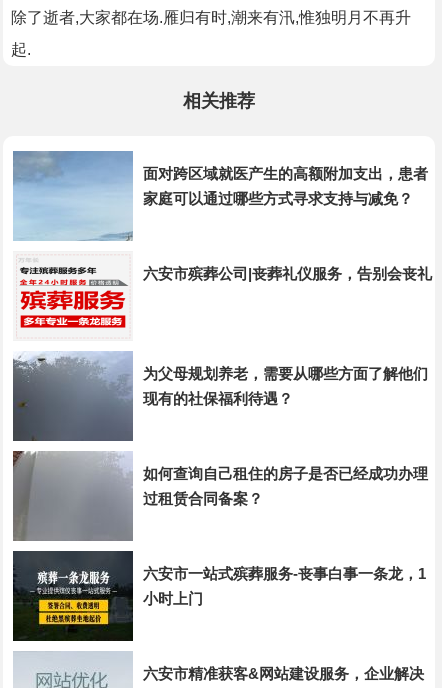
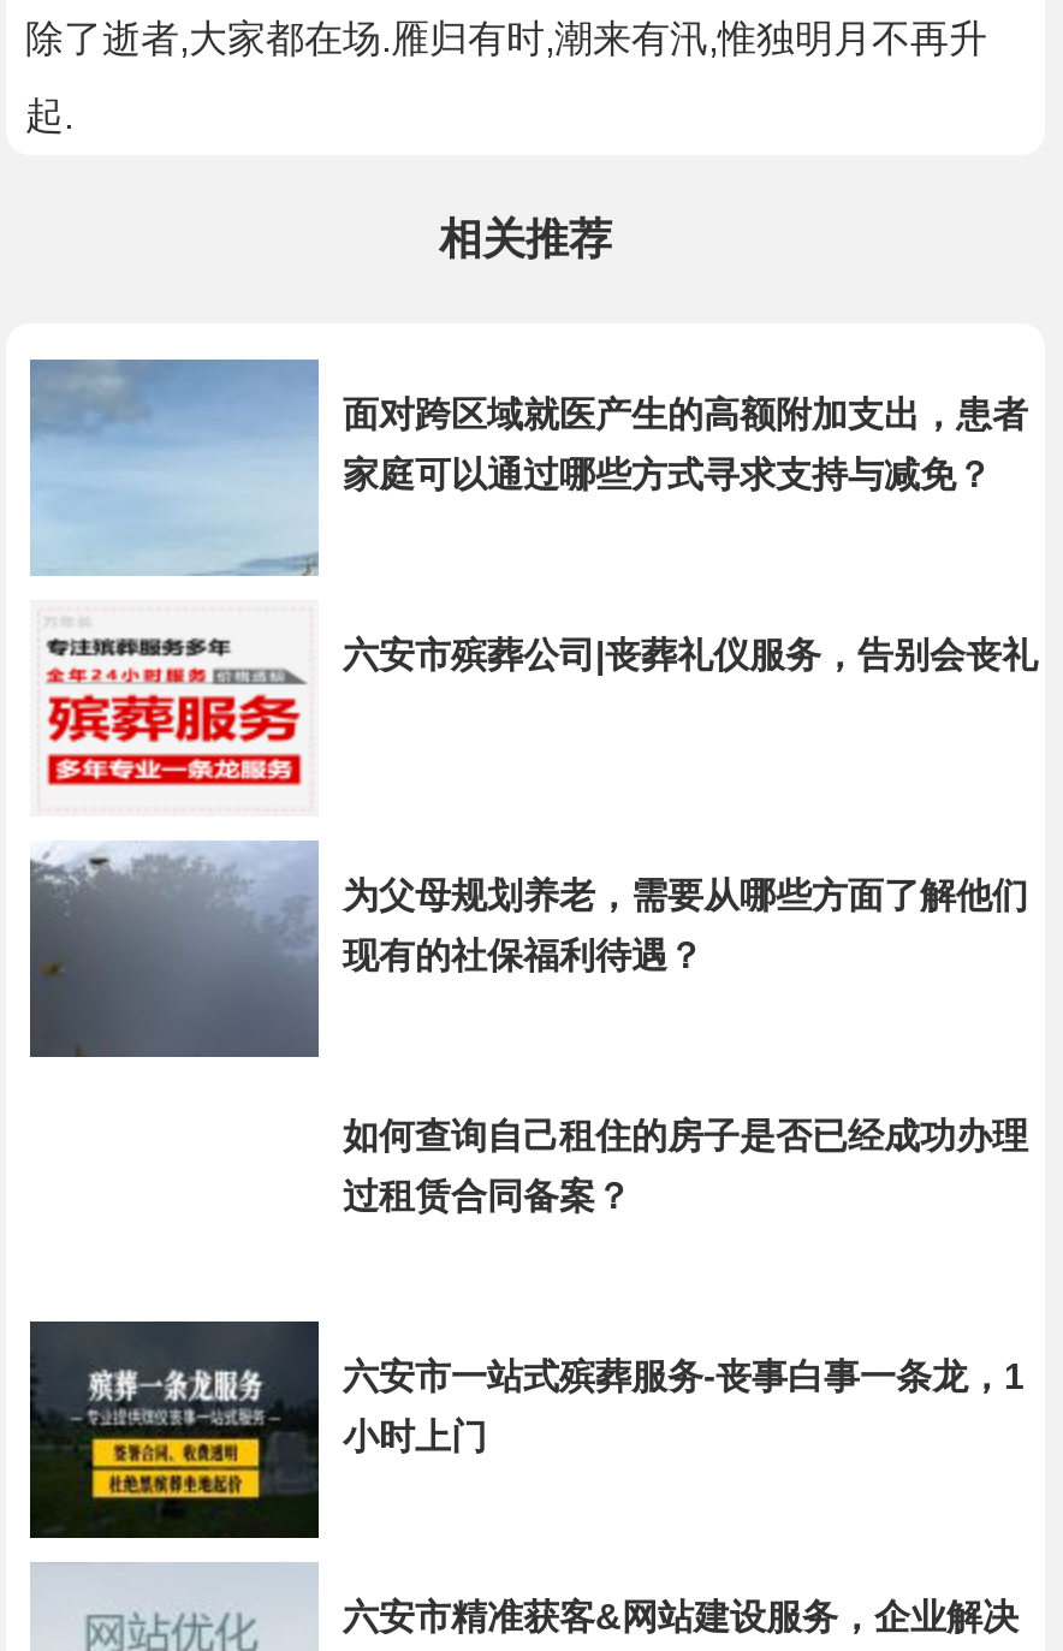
- [image]
